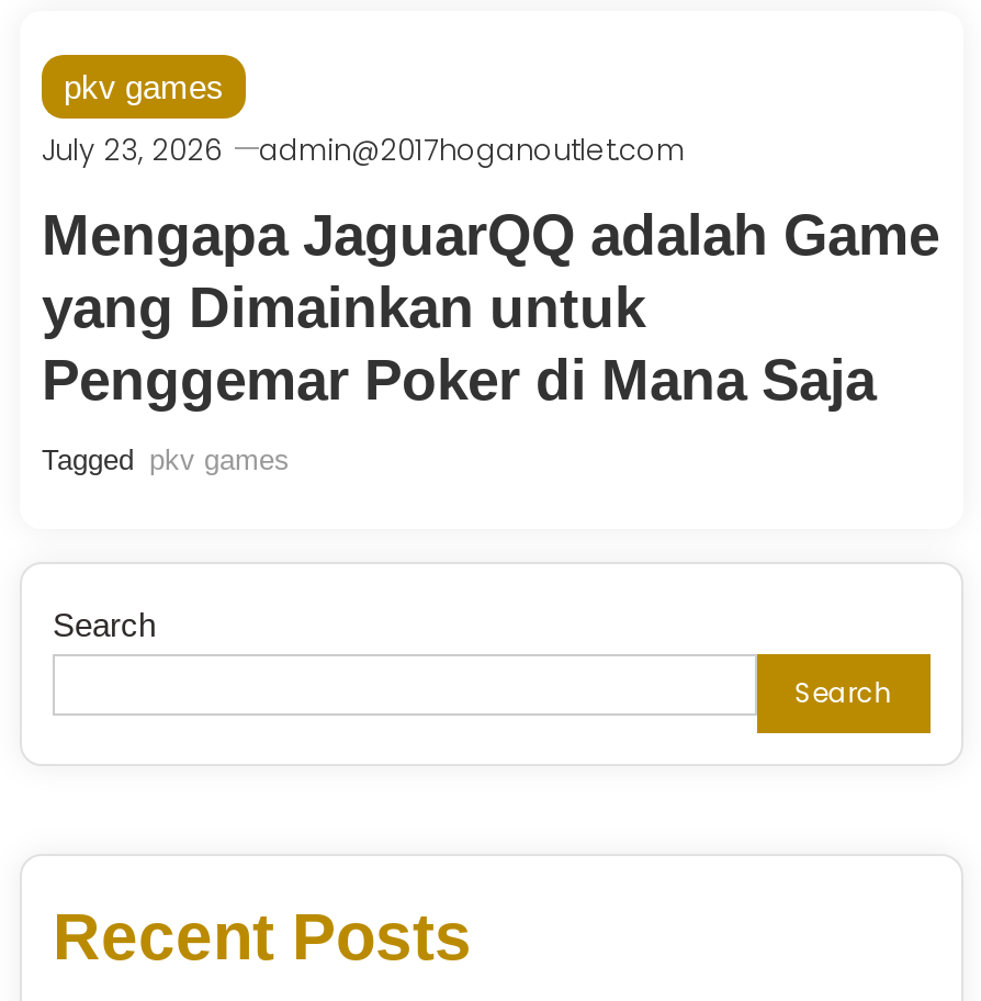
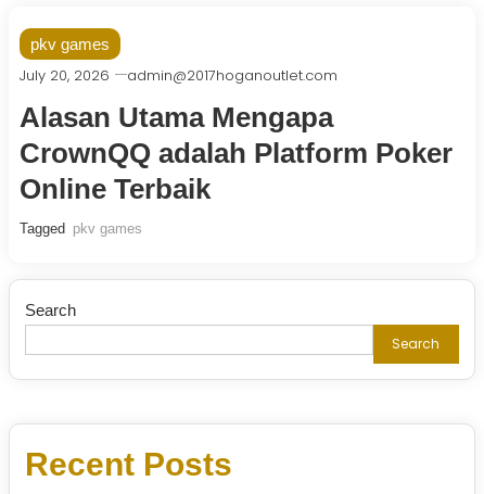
- July 23, 2026 admin@2017hoganoutlet.com
+ July 20, 2026 admin@2017hoganoutlet.com

- Mengapa JaguarQQ adalah Game
- yang Dimainkan untuk
- Penggemar Poker di Mana Saja
+ Alasan Utama Mengapa
+ CrownQQ adalah Platform Poker
+ Online Terbaik
